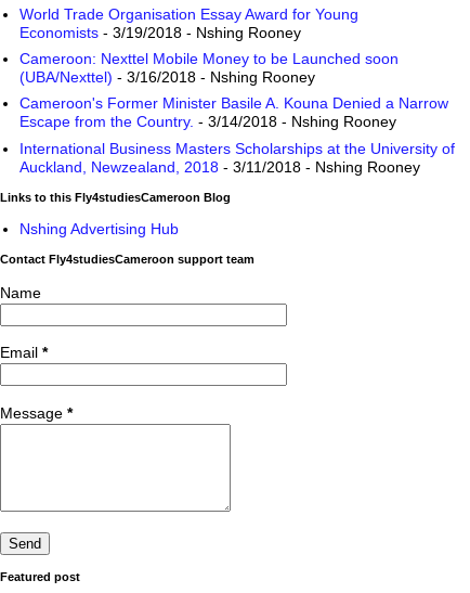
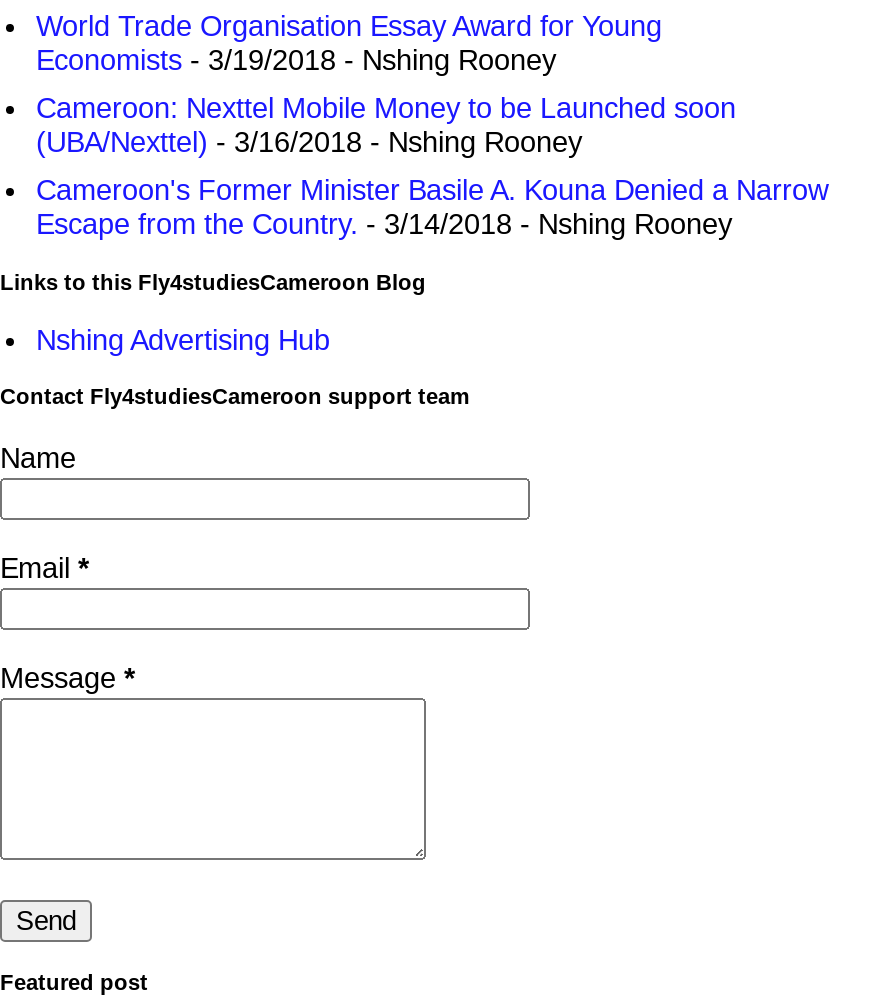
- International Business Masters Scholarships at the University of
- Auckland, Newzealand, 2018 - 3/11/2018 - Nshing Rooney
